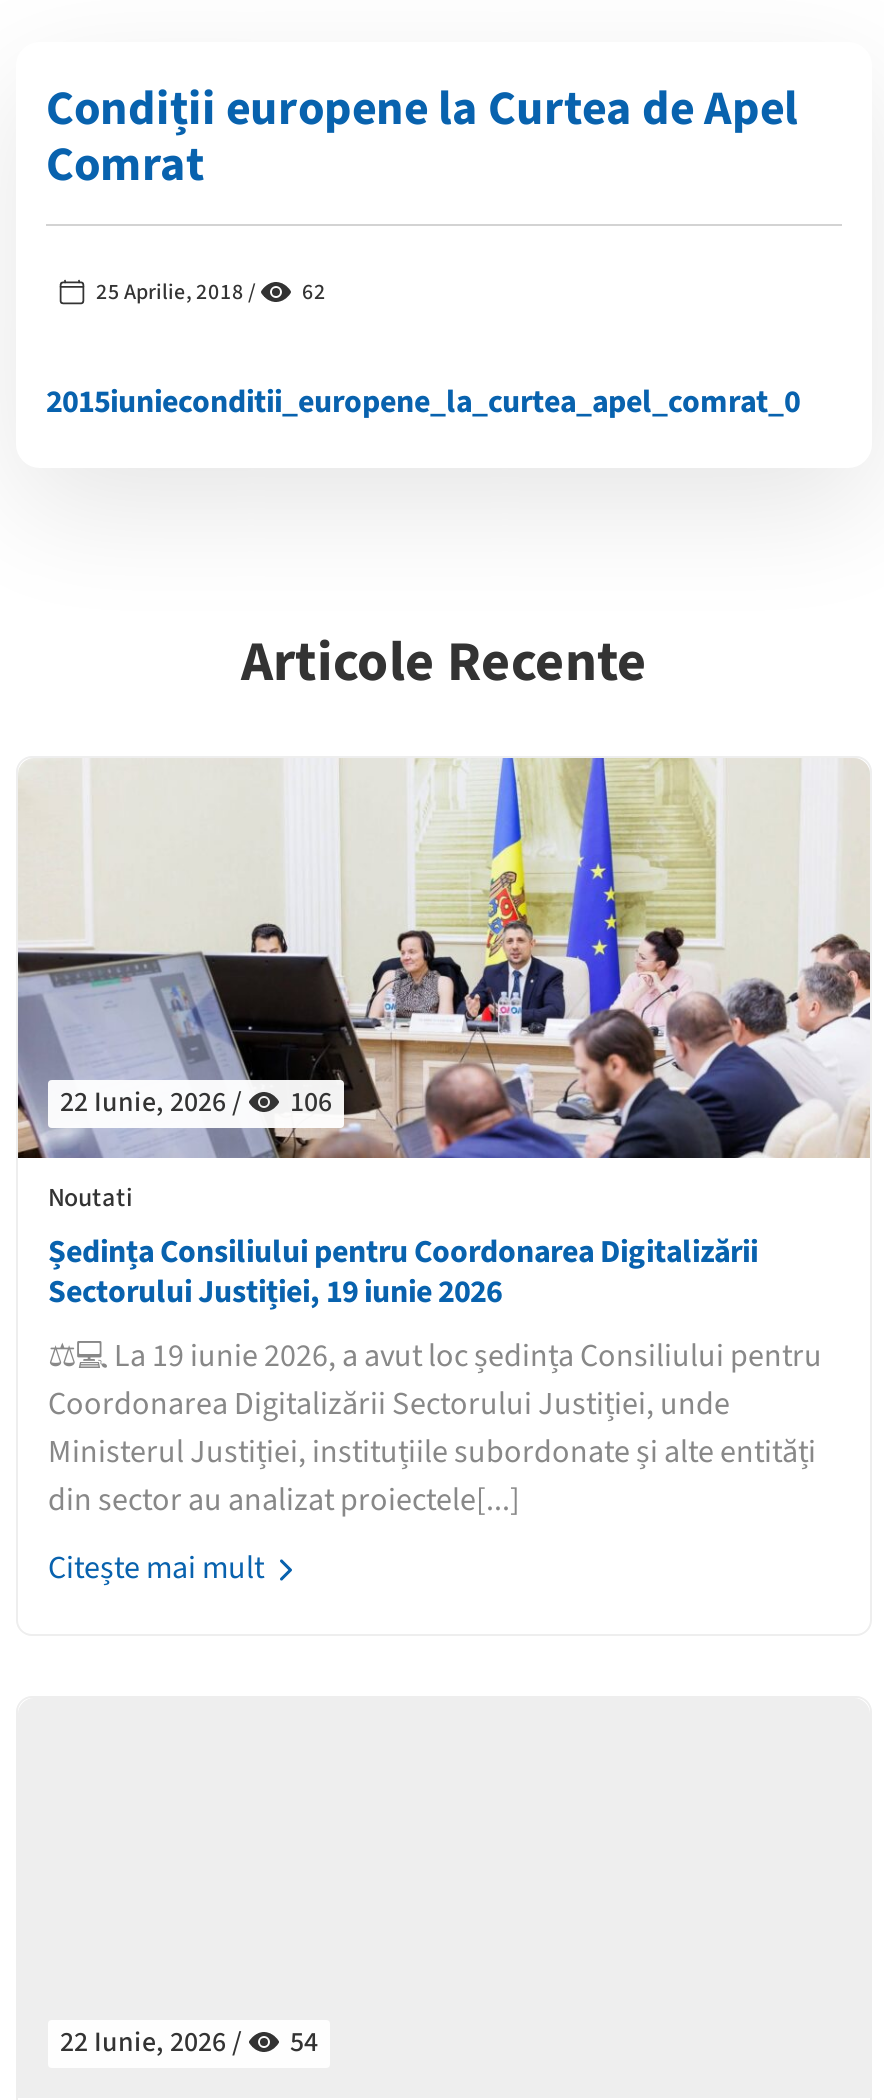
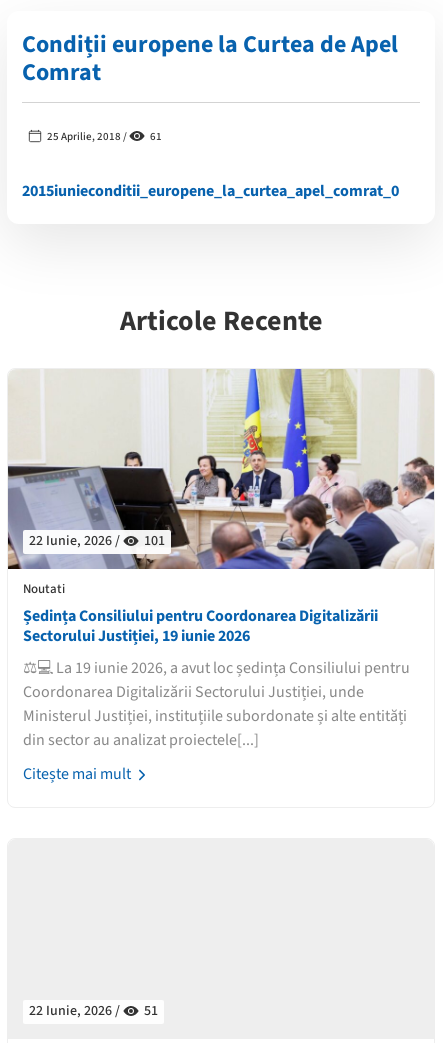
- 25 Aprilie, 2018 / 62
+ 25 Aprilie, 2018 / 61

- 22 Iunie, 2026 / 106
+ 22 Iunie, 2026 / 101

- 22 Iunie, 2026 / 54
+ 22 Iunie, 2026 / 51
